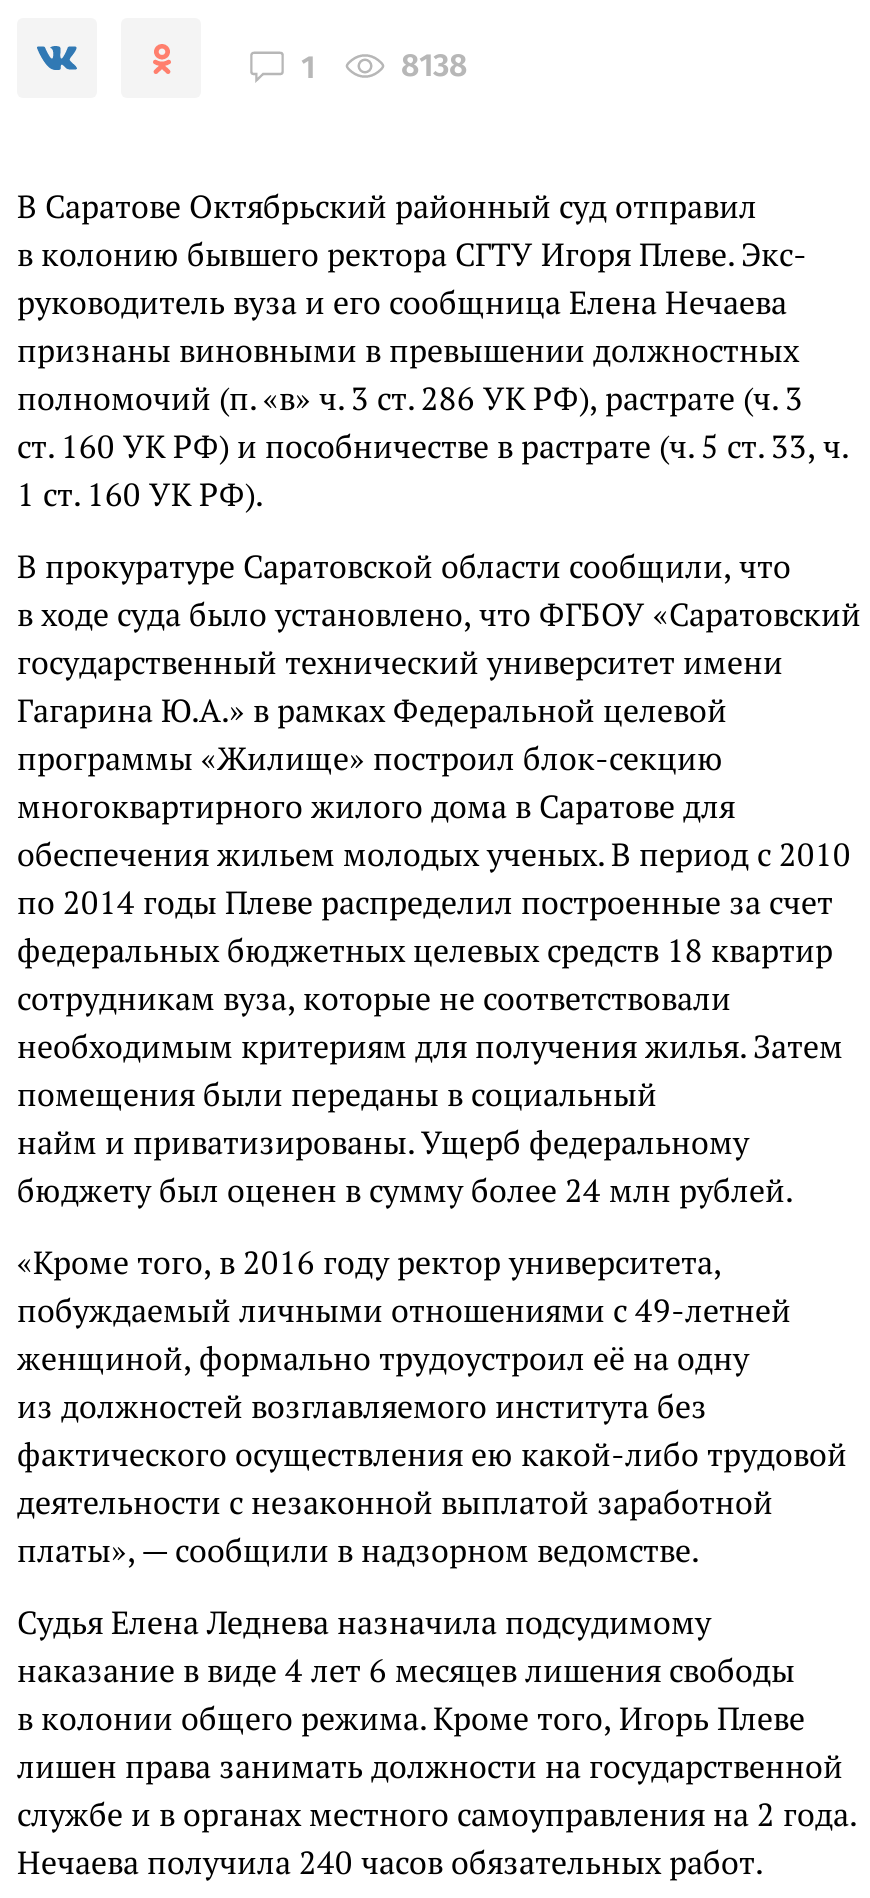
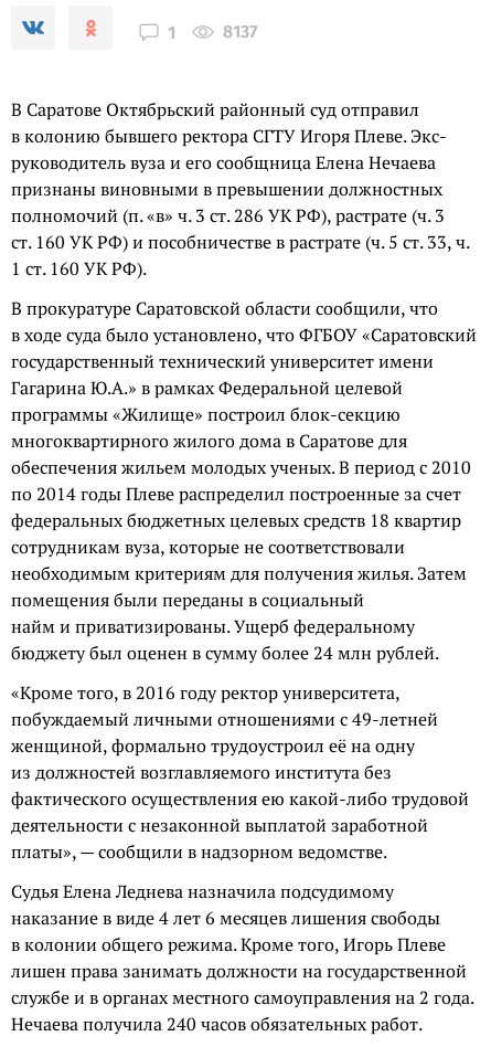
- 8138
+ 8137
